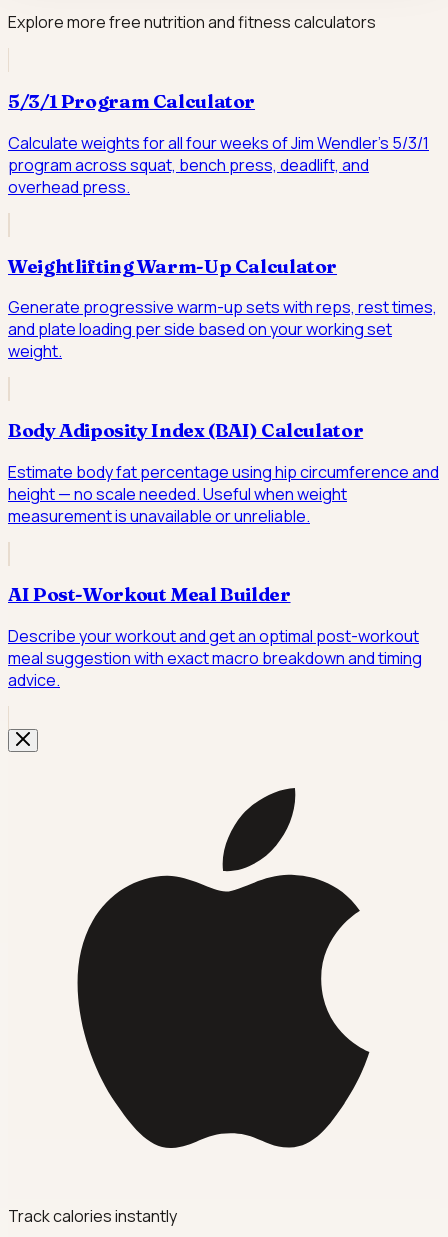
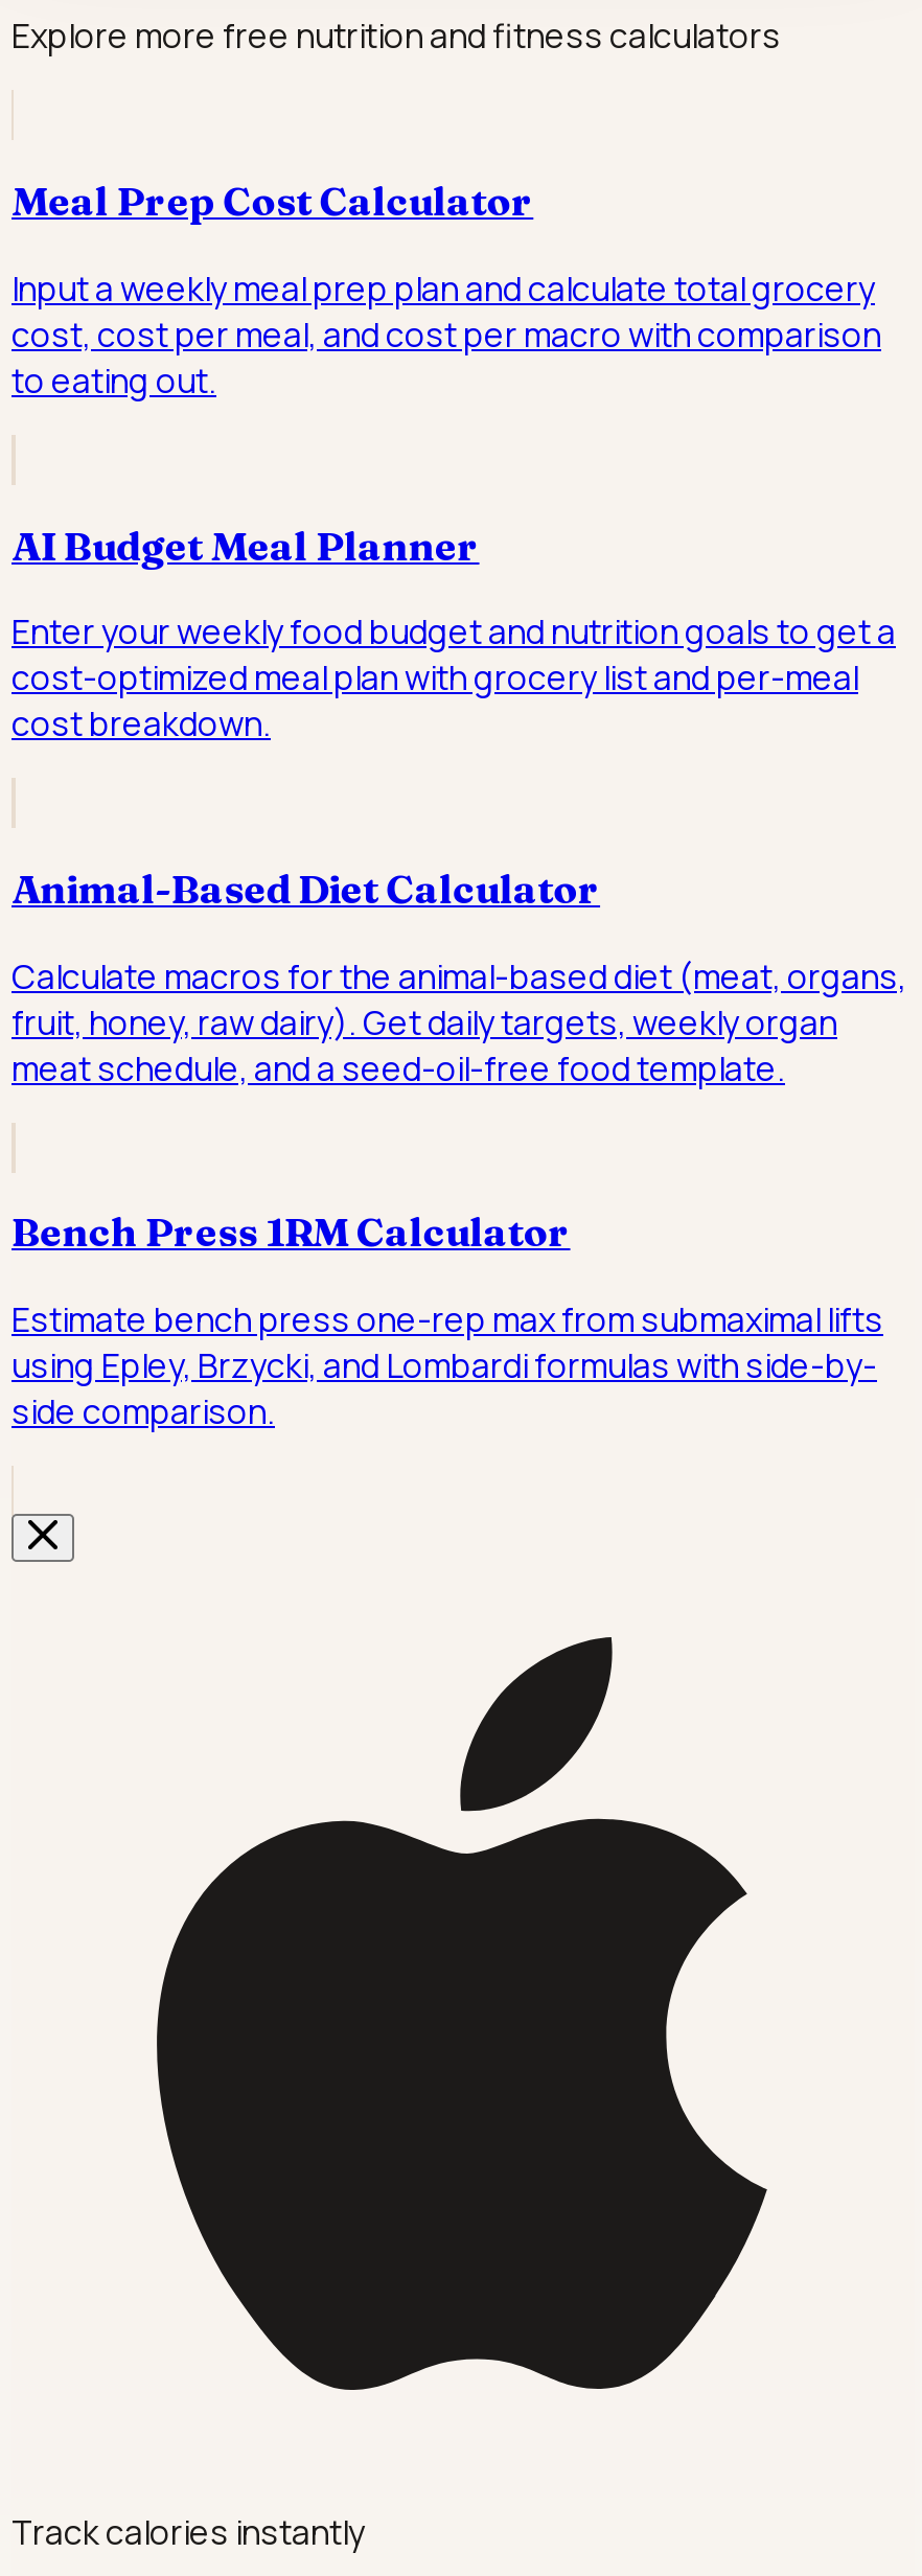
- 5/3/1 Program Calculator
+ Meal Prep Cost Calculator

- Calculate weights for all four weeks of Jim Wendler's 5/3/1
- program across squat, bench press, deadlift, and
- overhead press.
+ Input a weekly meal prep plan and calculate total grocery
+ cost, cost per meal, and cost per macro with comparison
+ to eating out.

- Weightlifting Warm-Up Calculator
+ AI Budget Meal Planner

- Generate progressive warm-up sets with reps, rest times,
- and plate loading per side based on your working set
- weight.
+ Enter your weekly food budget and nutrition goals to get a
+ cost-optimized meal plan with grocery list and per-meal
+ cost breakdown.

- Body Adiposity Index (BAI) Calculator
+ Animal-Based Diet Calculator

- Estimate body fat percentage using hip circumference and
- height — no scale needed. Useful when weight
- measurement is unavailable or unreliable.
+ Calculate macros for the animal-based diet (meat, organs,
+ fruit, honey, raw dairy). Get daily targets, weekly organ
+ meat schedule, and a seed-oil-free food template.

- AI Post-Workout Meal Builder
+ Bench Press 1RM Calculator

- Describe your workout and get an optimal post-workout
- meal suggestion with exact macro breakdown and timing
- advice.
+ Estimate bench press one-rep max from submaximal lifts
+ using Epley, Brzycki, and Lombardi formulas with side-by-
+ side comparison.
